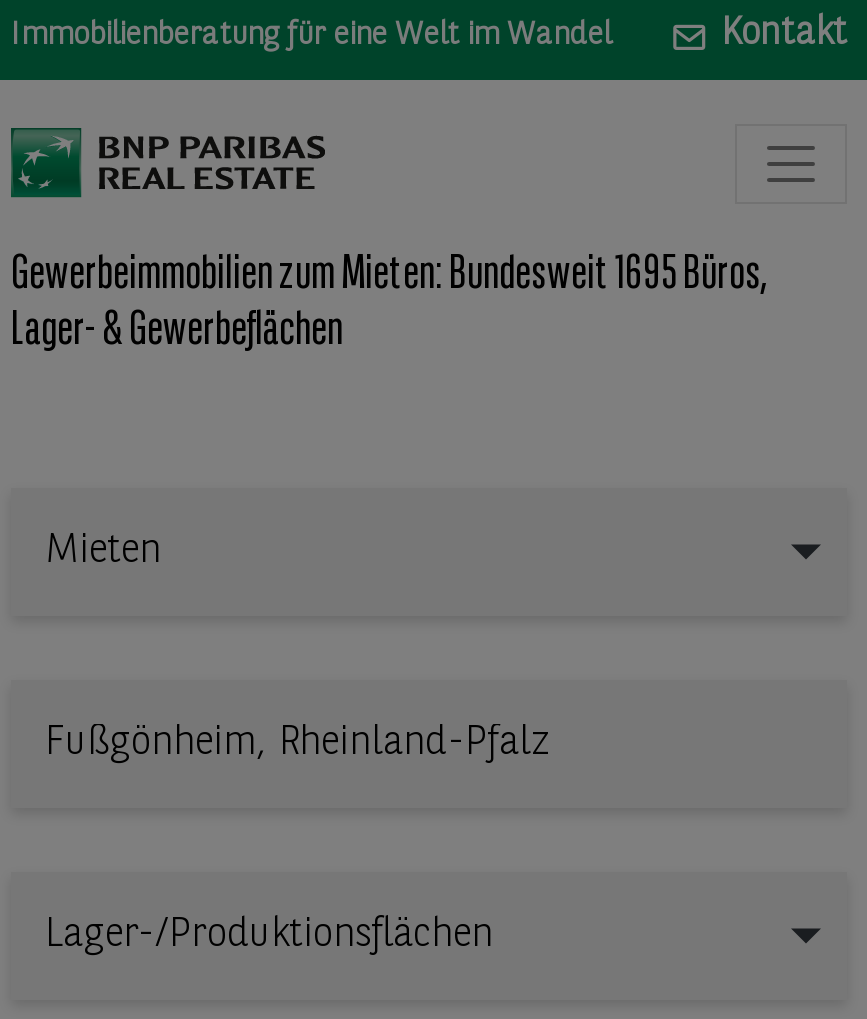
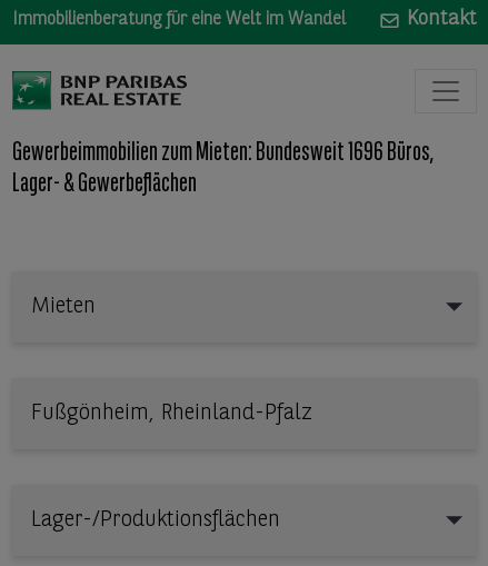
- Gewerbeimmobilien zum Mieten: Bundesweit 1695 Büros,
+ Gewerbeimmobilien zum Mieten: Bundesweit 1696 Büros,
